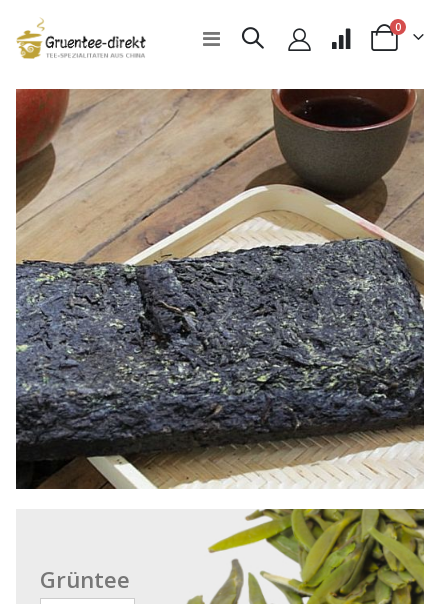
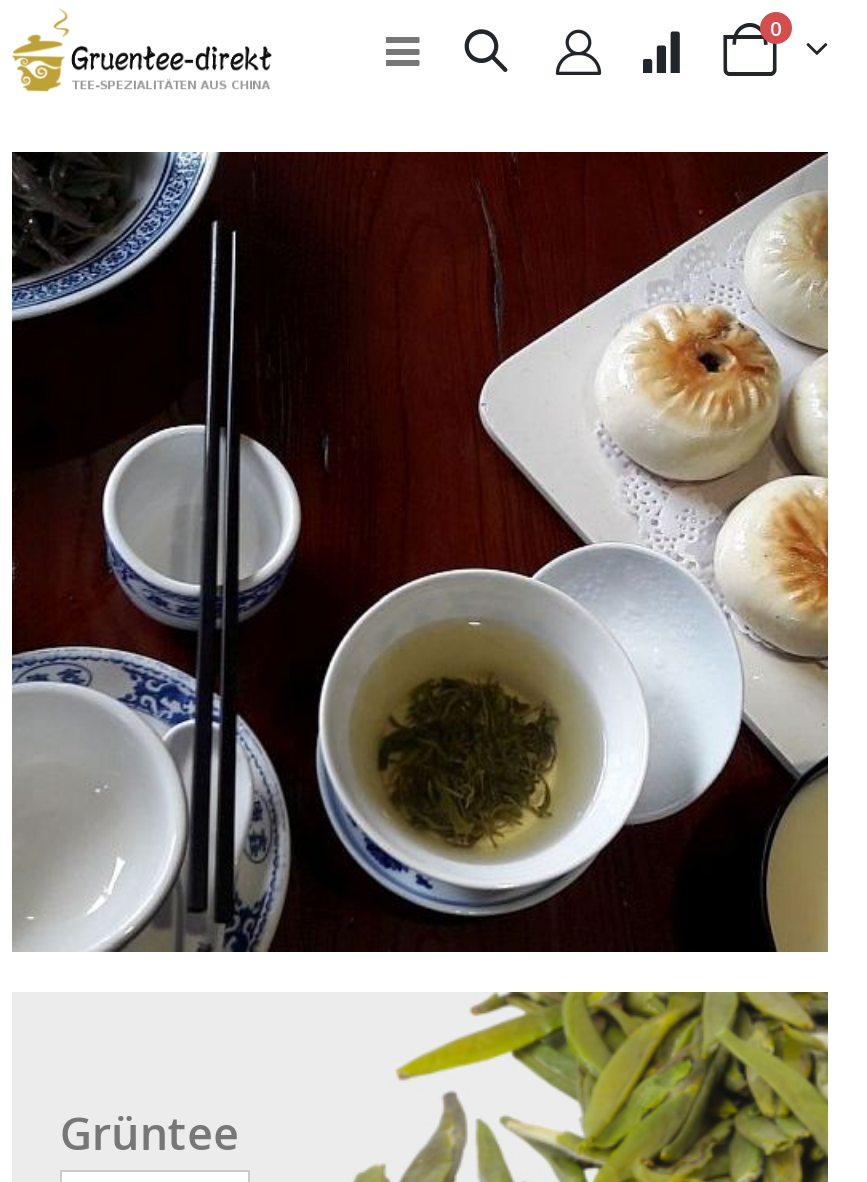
- [image]
+ [image]
